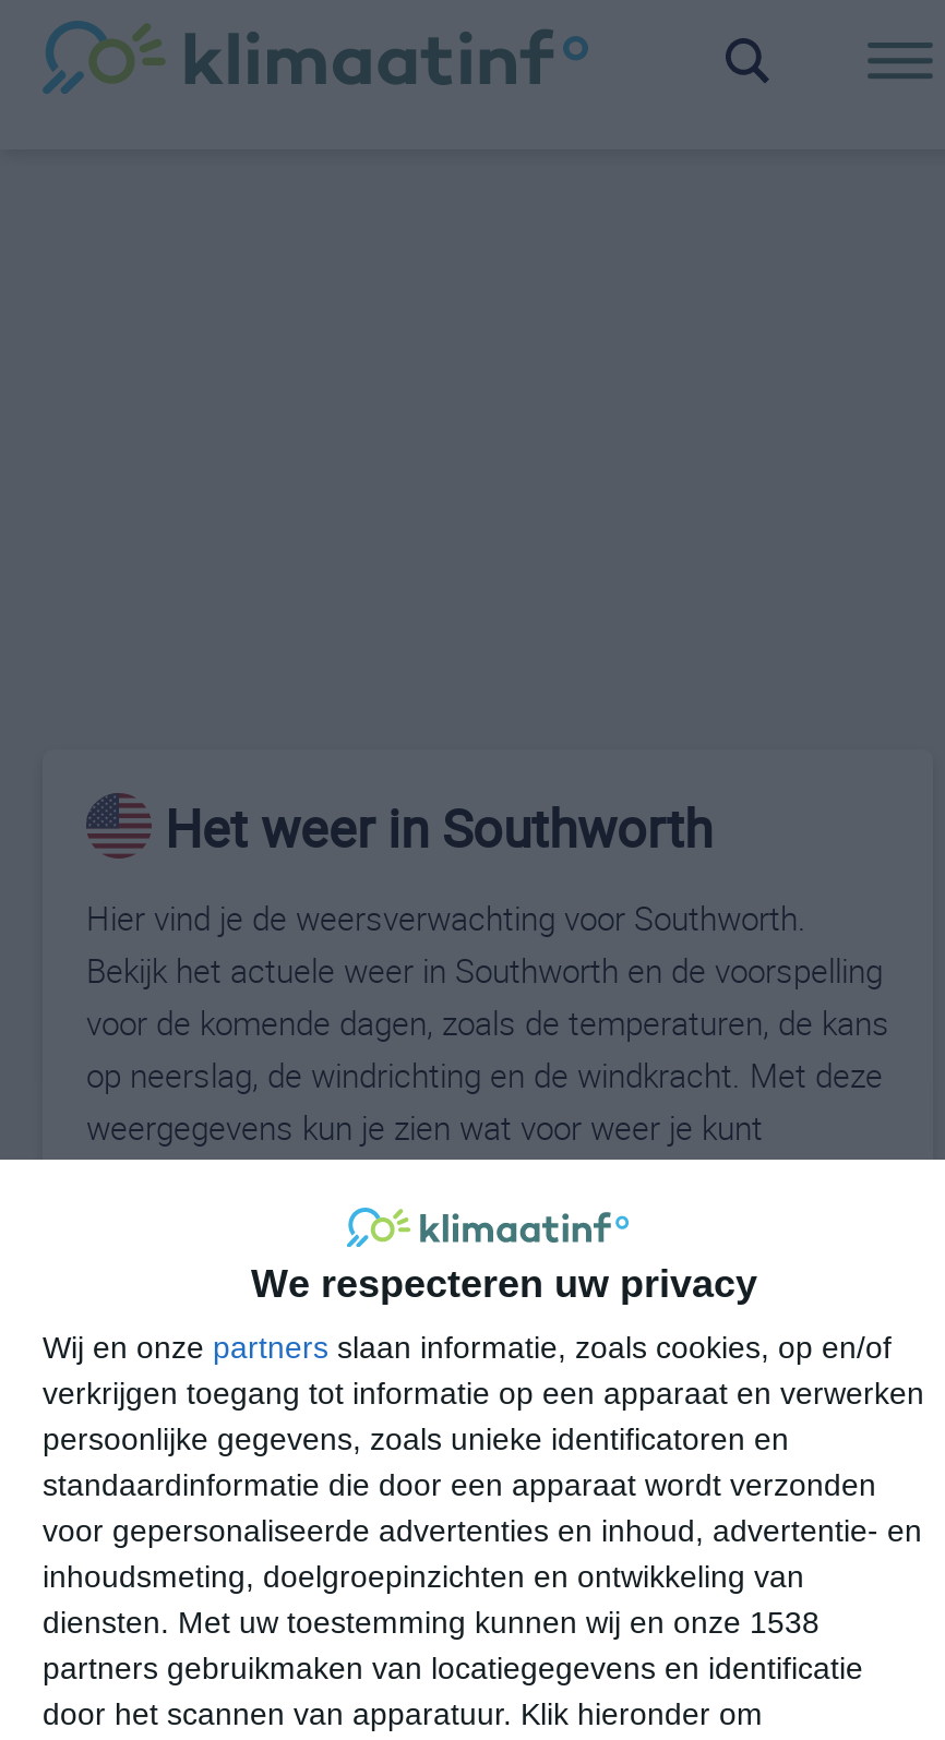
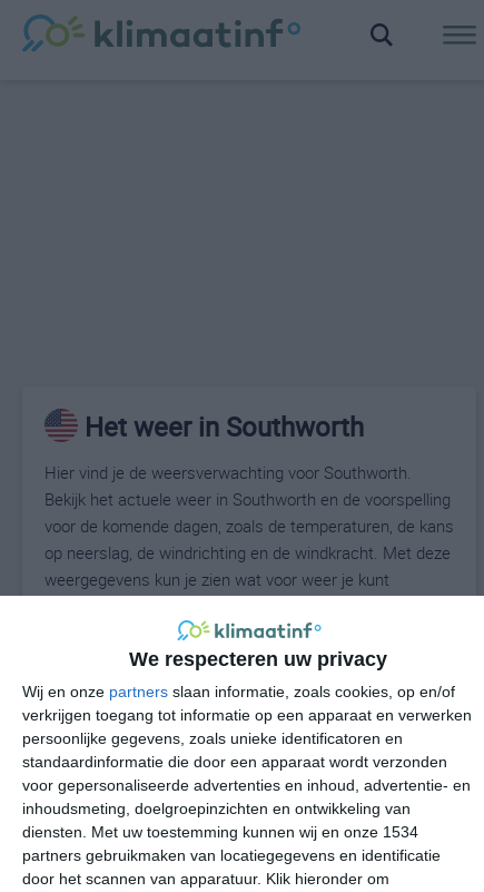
- diensten. Met uw toestemming kunnen wij en onze 1538
+ diensten. Met uw toestemming kunnen wij en onze 1534
